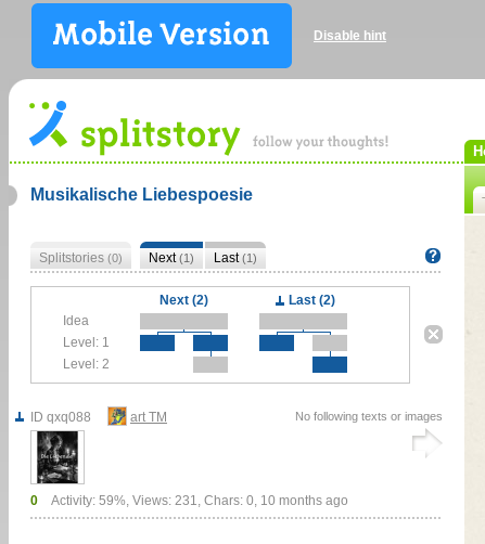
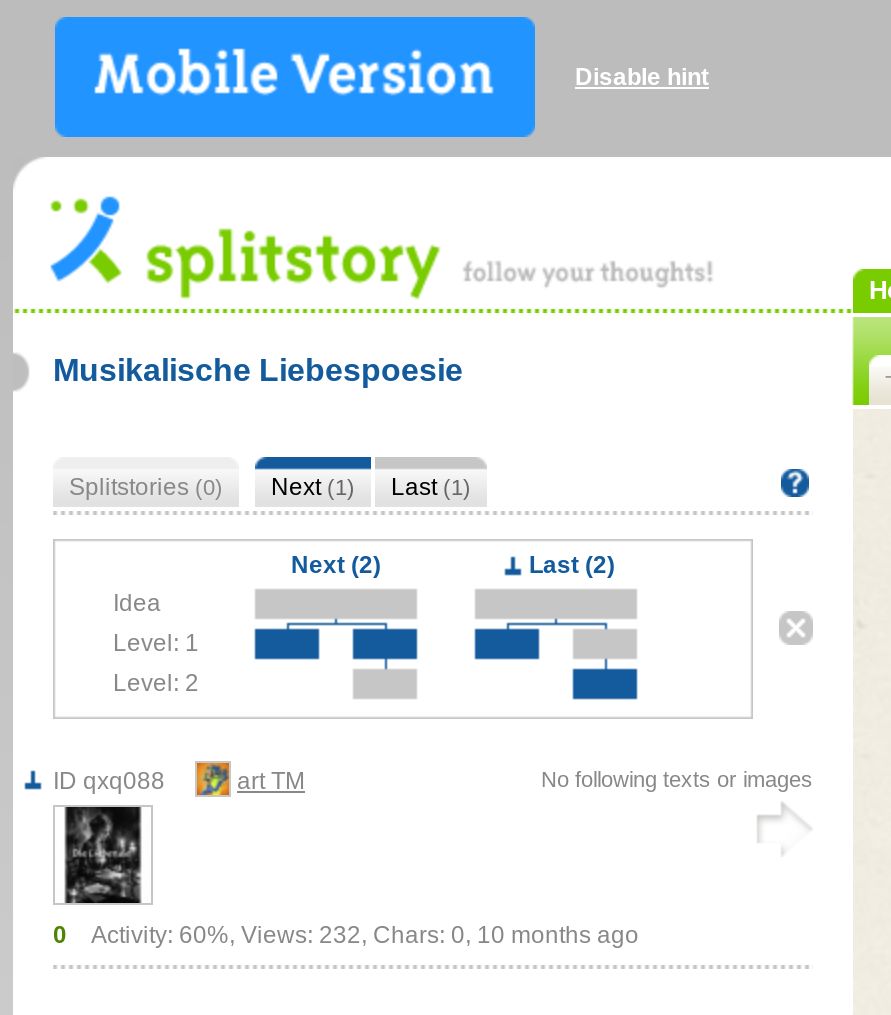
- Activity: 59%, Views: 231, Chars: 0, 10 months ago
+ Activity: 60%, Views: 232, Chars: 0, 10 months ago
